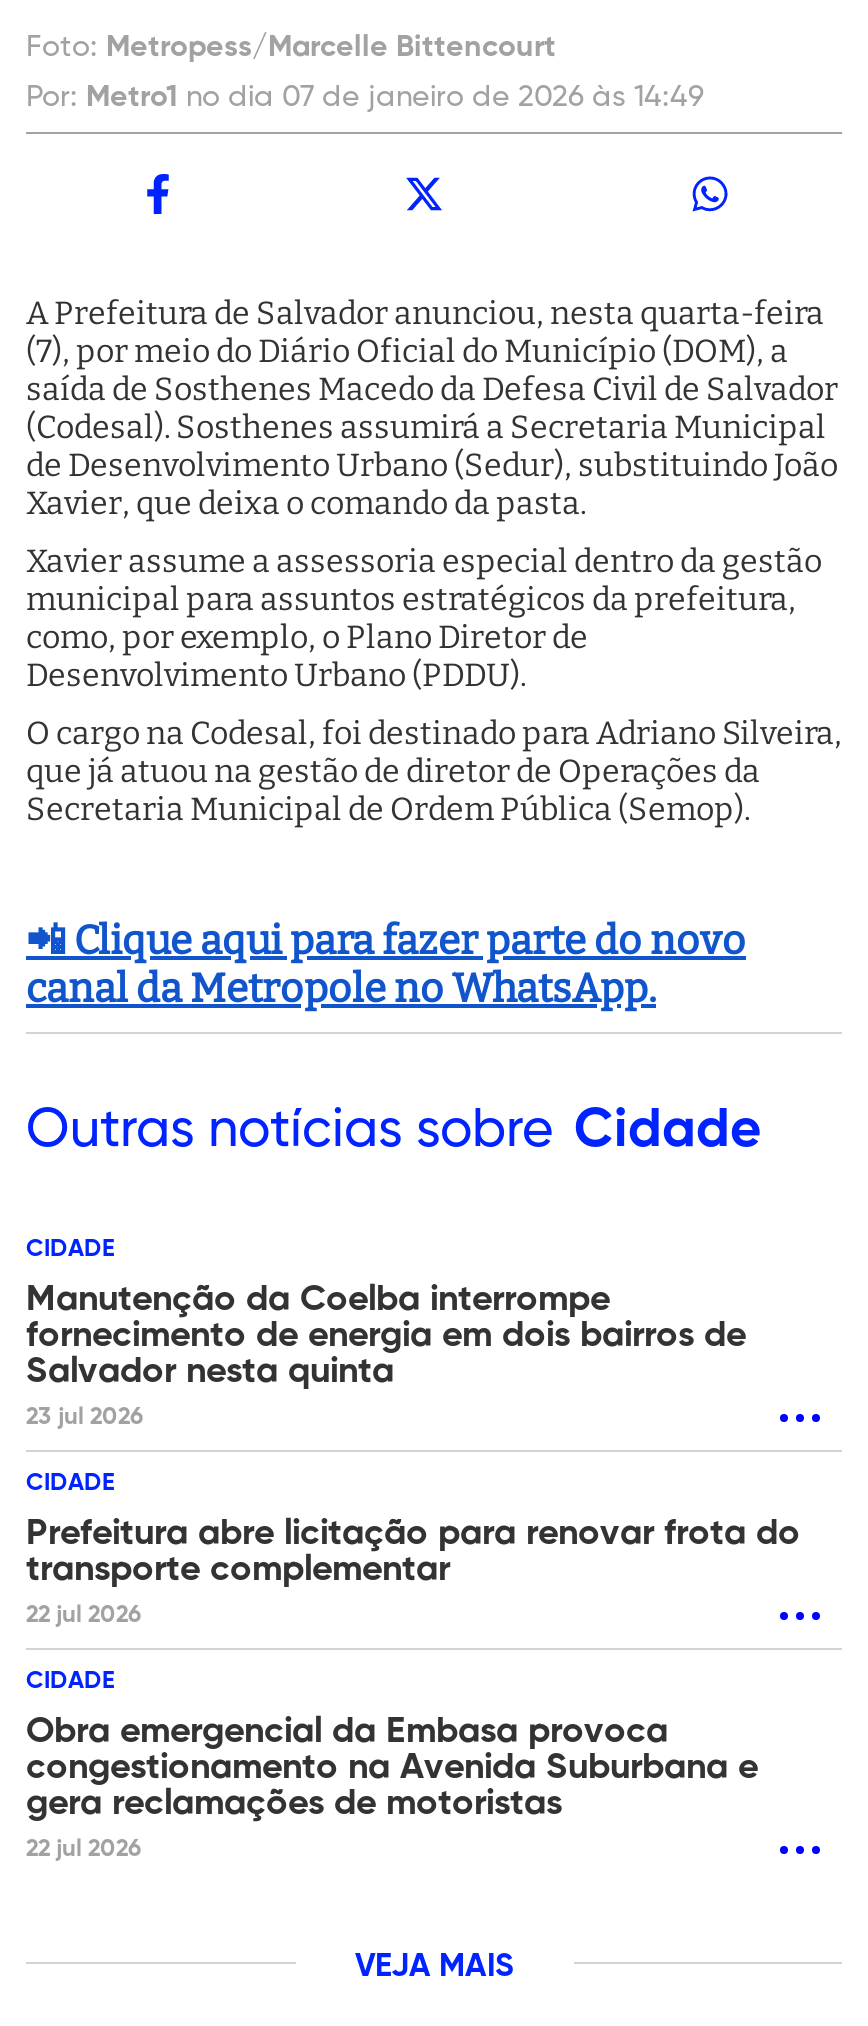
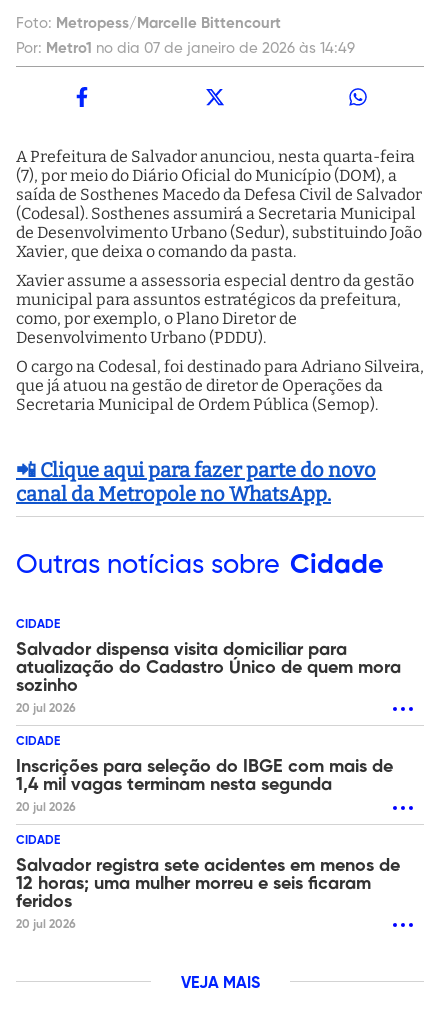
- Manutenção da Coelba interrompe
- fornecimento de energia em dois bairros de
- Salvador nesta quinta
- 23 jul 2026
+ Salvador dispensa visita domiciliar para
+ atualização do Cadastro Único de quem mora
+ sozinho
+ 20 jul 2026

- Prefeitura abre licitação para renovar frota do
- transporte complementar
- 22 jul 2026
+ Inscrições para seleção do IBGE com mais de
+ 1,4 mil vagas terminam nesta segunda
+ 20 jul 2026

- Obra emergencial da Embasa provoca
- congestionamento na Avenida Suburbana e
- gera reclamações de motoristas
- 22 jul 2026
+ Salvador registra sete acidentes em menos de
+ 12 horas; uma mulher morreu e seis ficaram
+ feridos
+ 20 jul 2026
